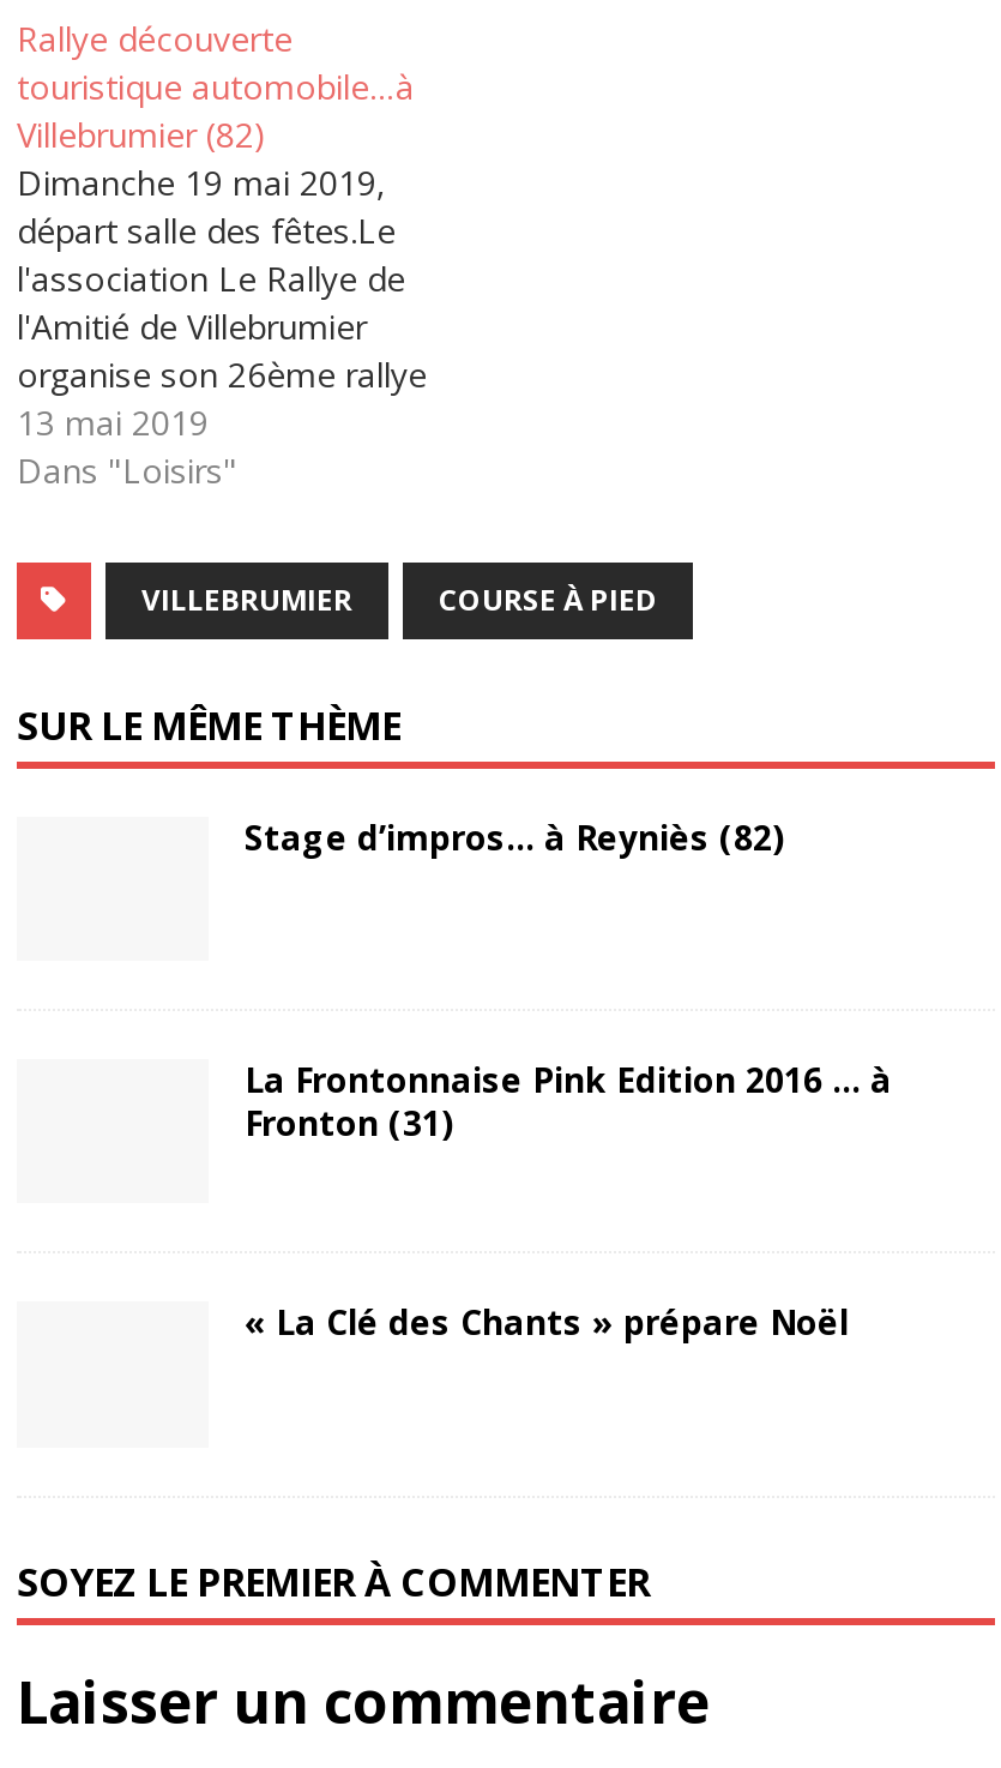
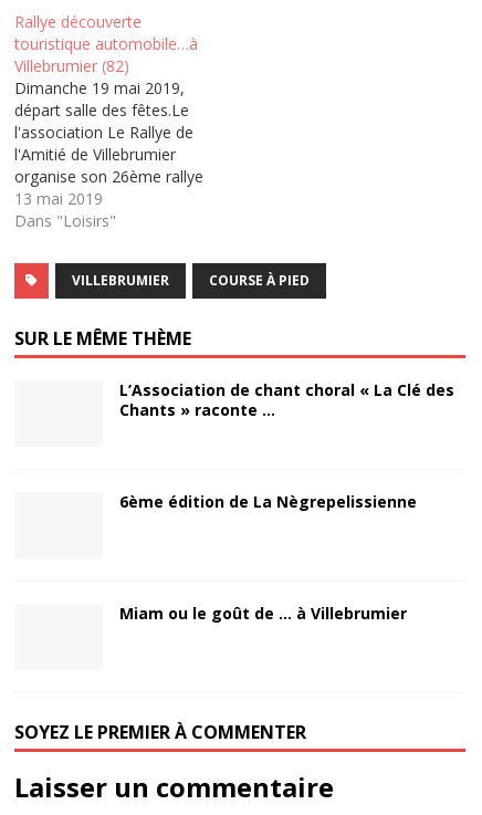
- Stage d’impros… à Reyniès (82)
+ L’Association de chant choral « La Clé des
+ Chants » raconte …

- La Frontonnaise Pink Edition 2016 … à
- Fronton (31)
+ 6ème édition de La Nègrepelissienne

- « La Clé des Chants » prépare Noël
+ Miam ou le goût de … à Villebrumier
